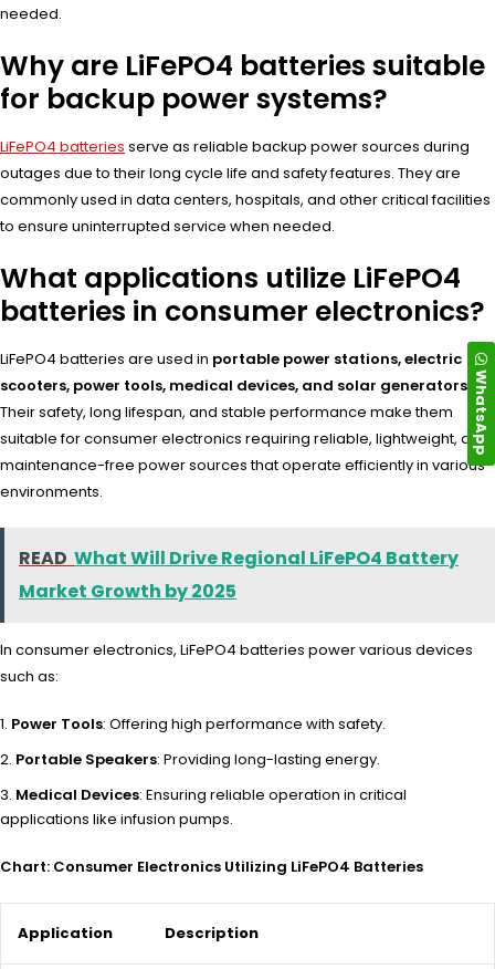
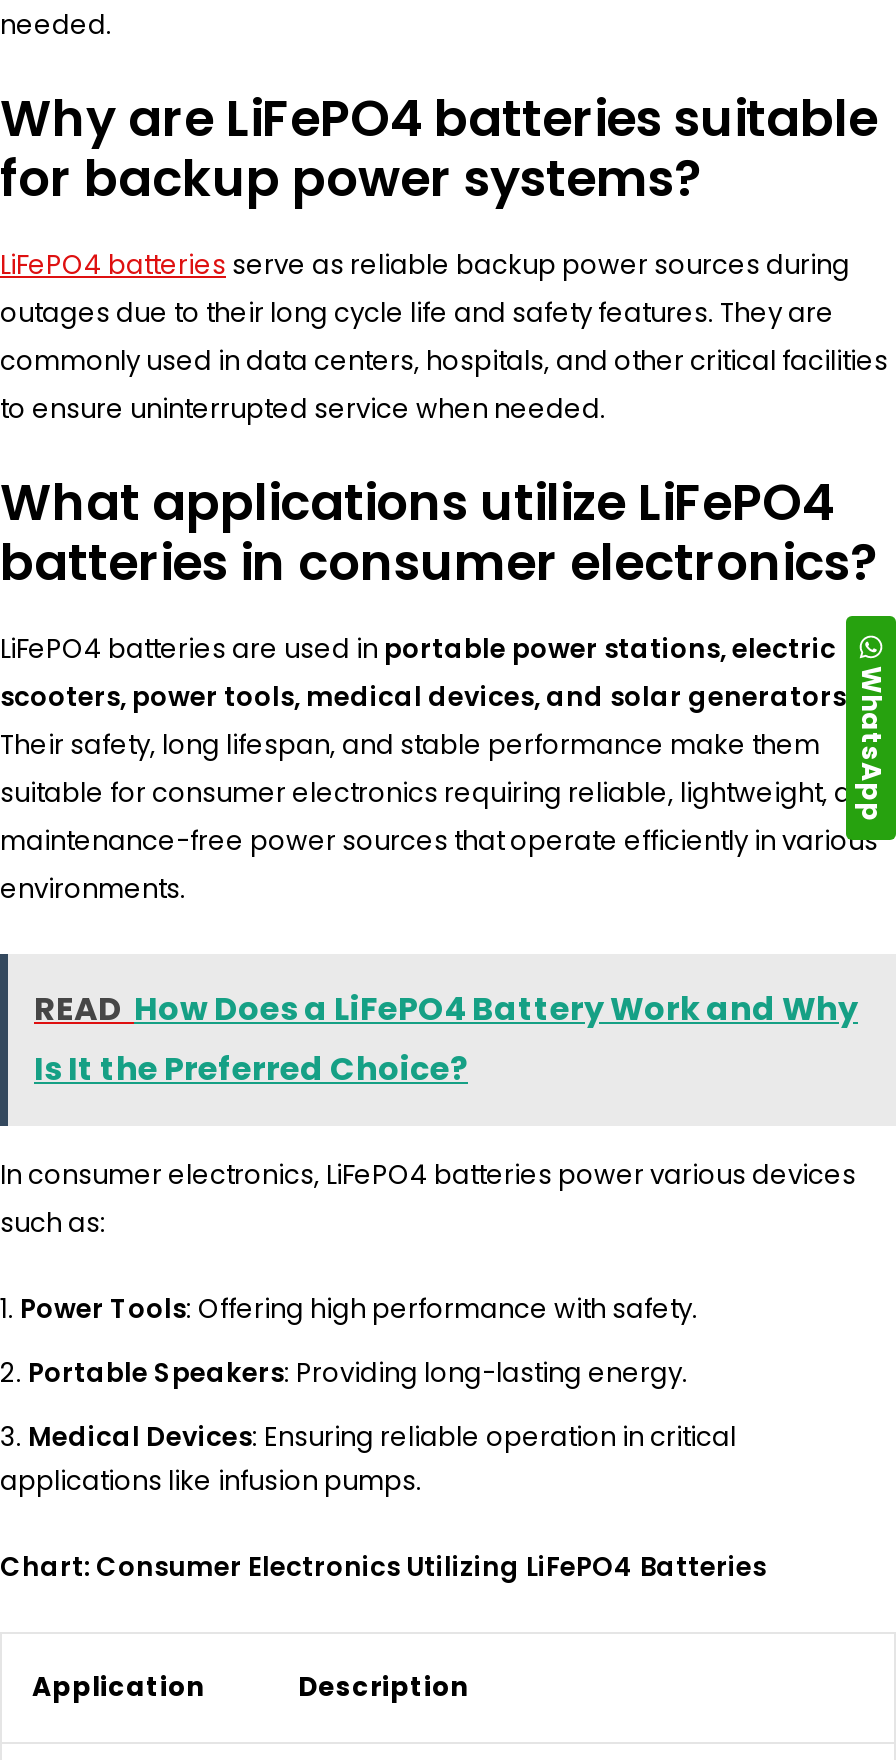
- READ What Will Drive Regional LiFePO4 Battery
- Market Growth by 2025
+ READ How Does a LiFePO4 Battery Work and Why
+ Is It the Preferred Choice?
